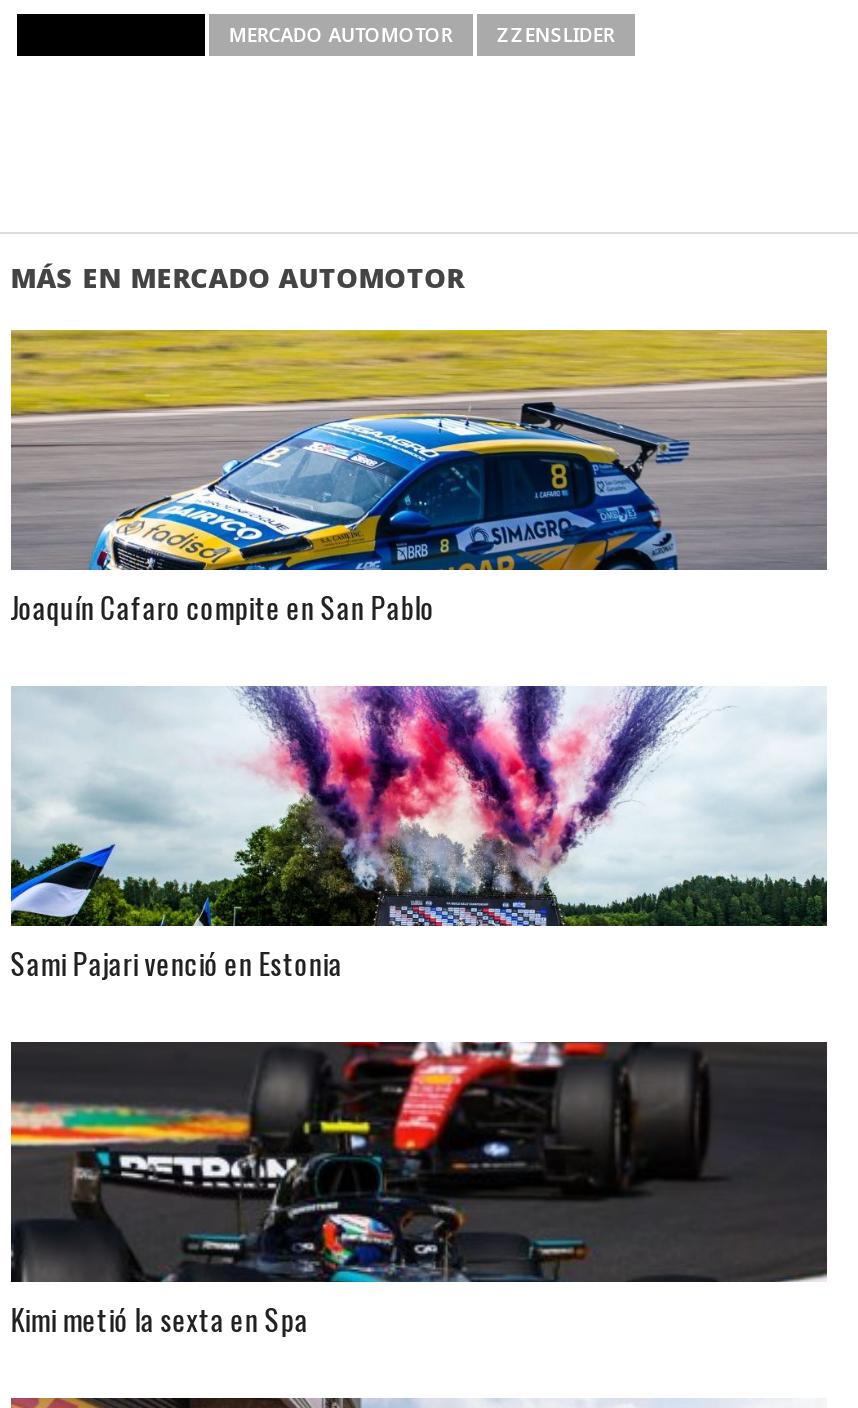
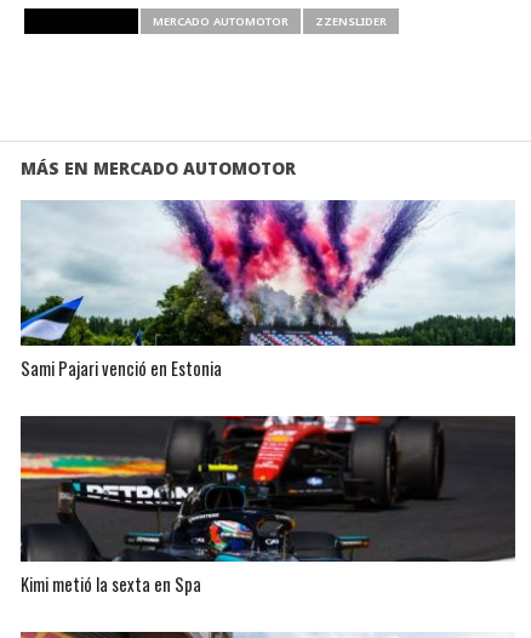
- [image]
- Joaquín Cafaro compite en San Pablo
